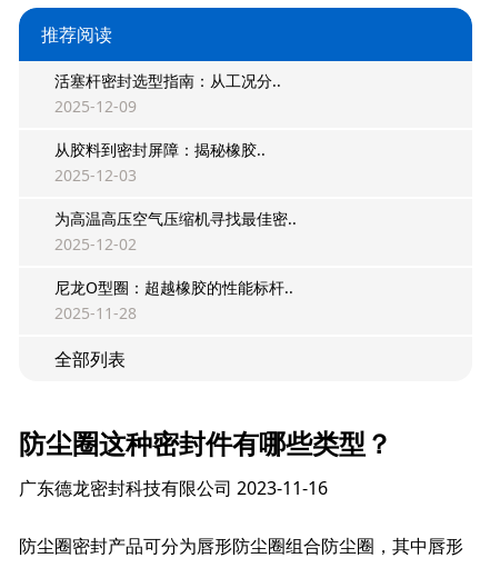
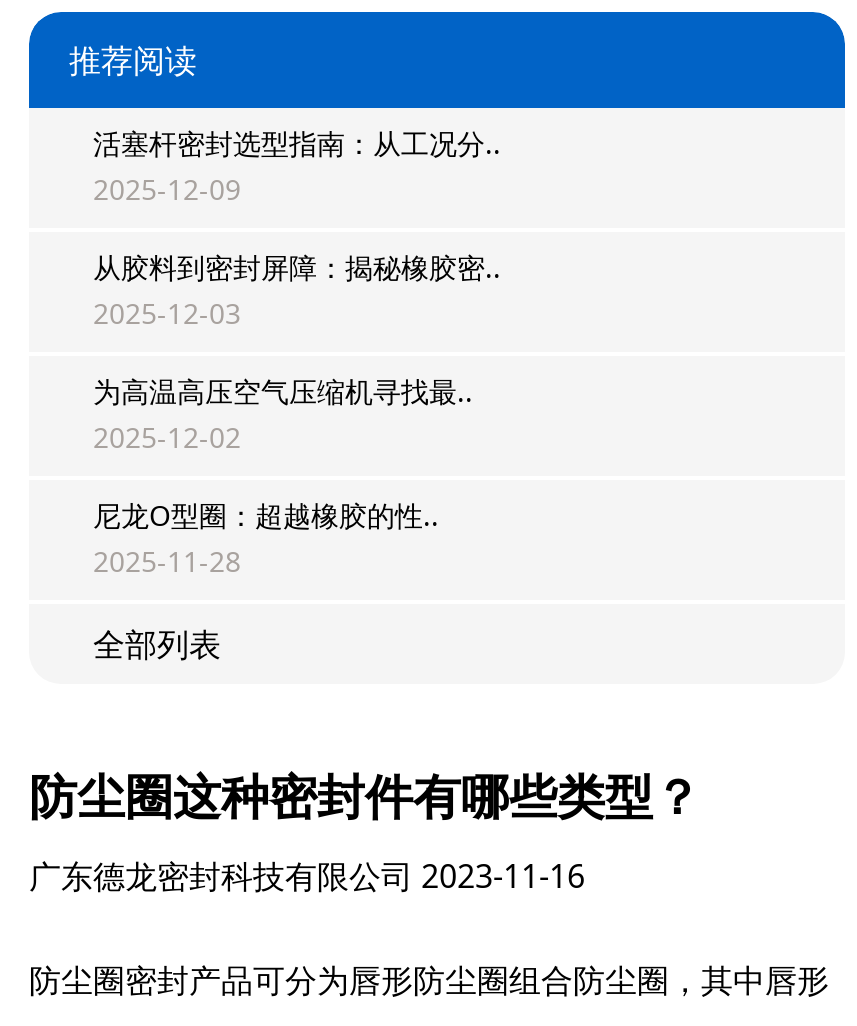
- 从胶料到密封屏障：揭秘橡胶..
+ 从胶料到密封屏障：揭秘橡胶密..

- 为高温高压空气压缩机寻找最佳密..
+ 为高温高压空气压缩机寻找最..

- 尼龙O型圈：超越橡胶的性能标杆..
+ 尼龙O型圈：超越橡胶的性..
